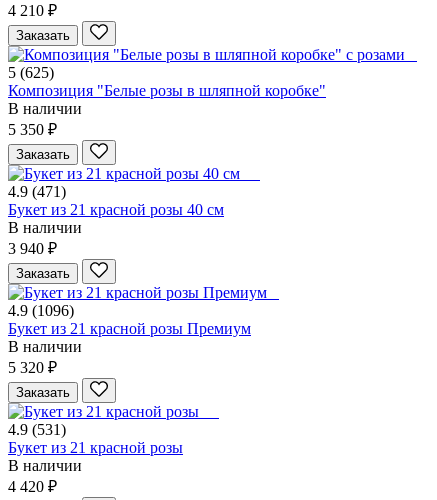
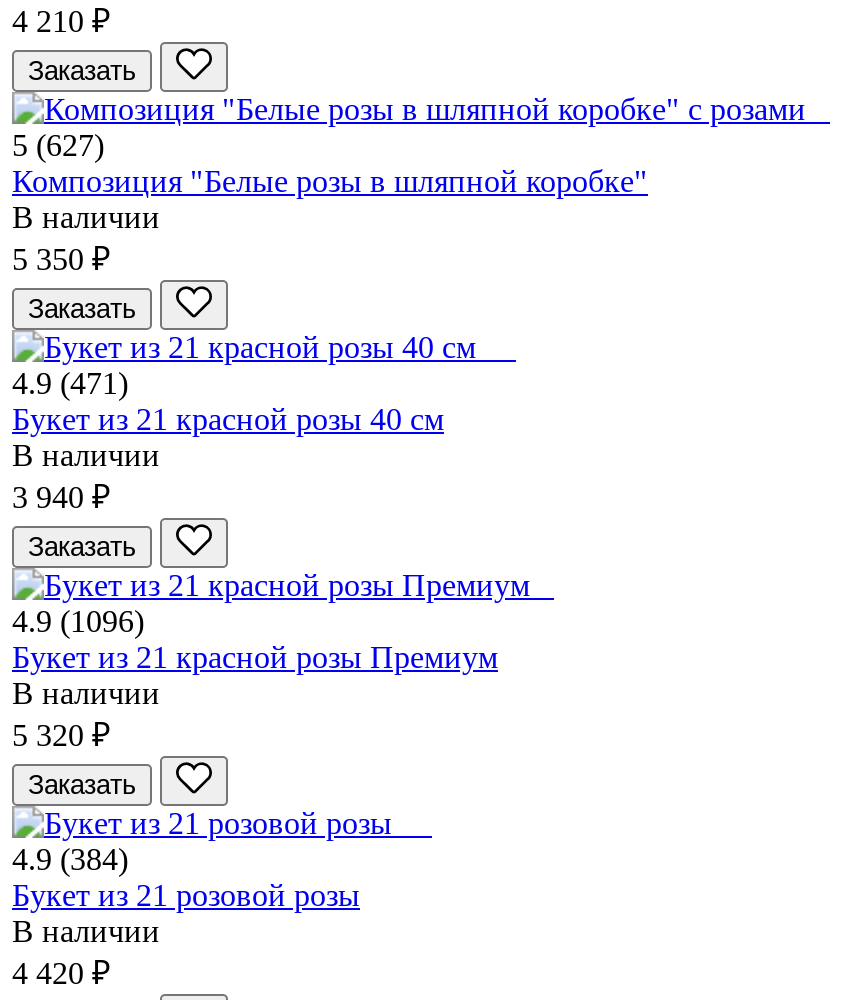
- 5 (625)
+ 5 (627)

- 4.9 (531)
+ 4.9 (384)

- Букет из 21 красной розы
+ Букет из 21 розовой розы
